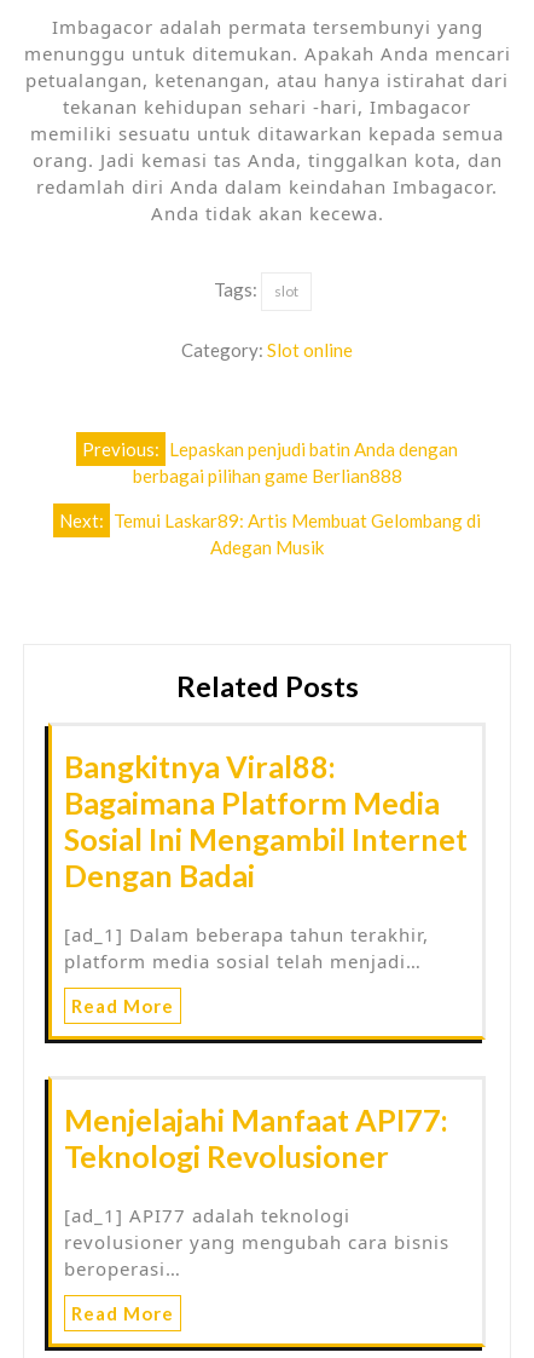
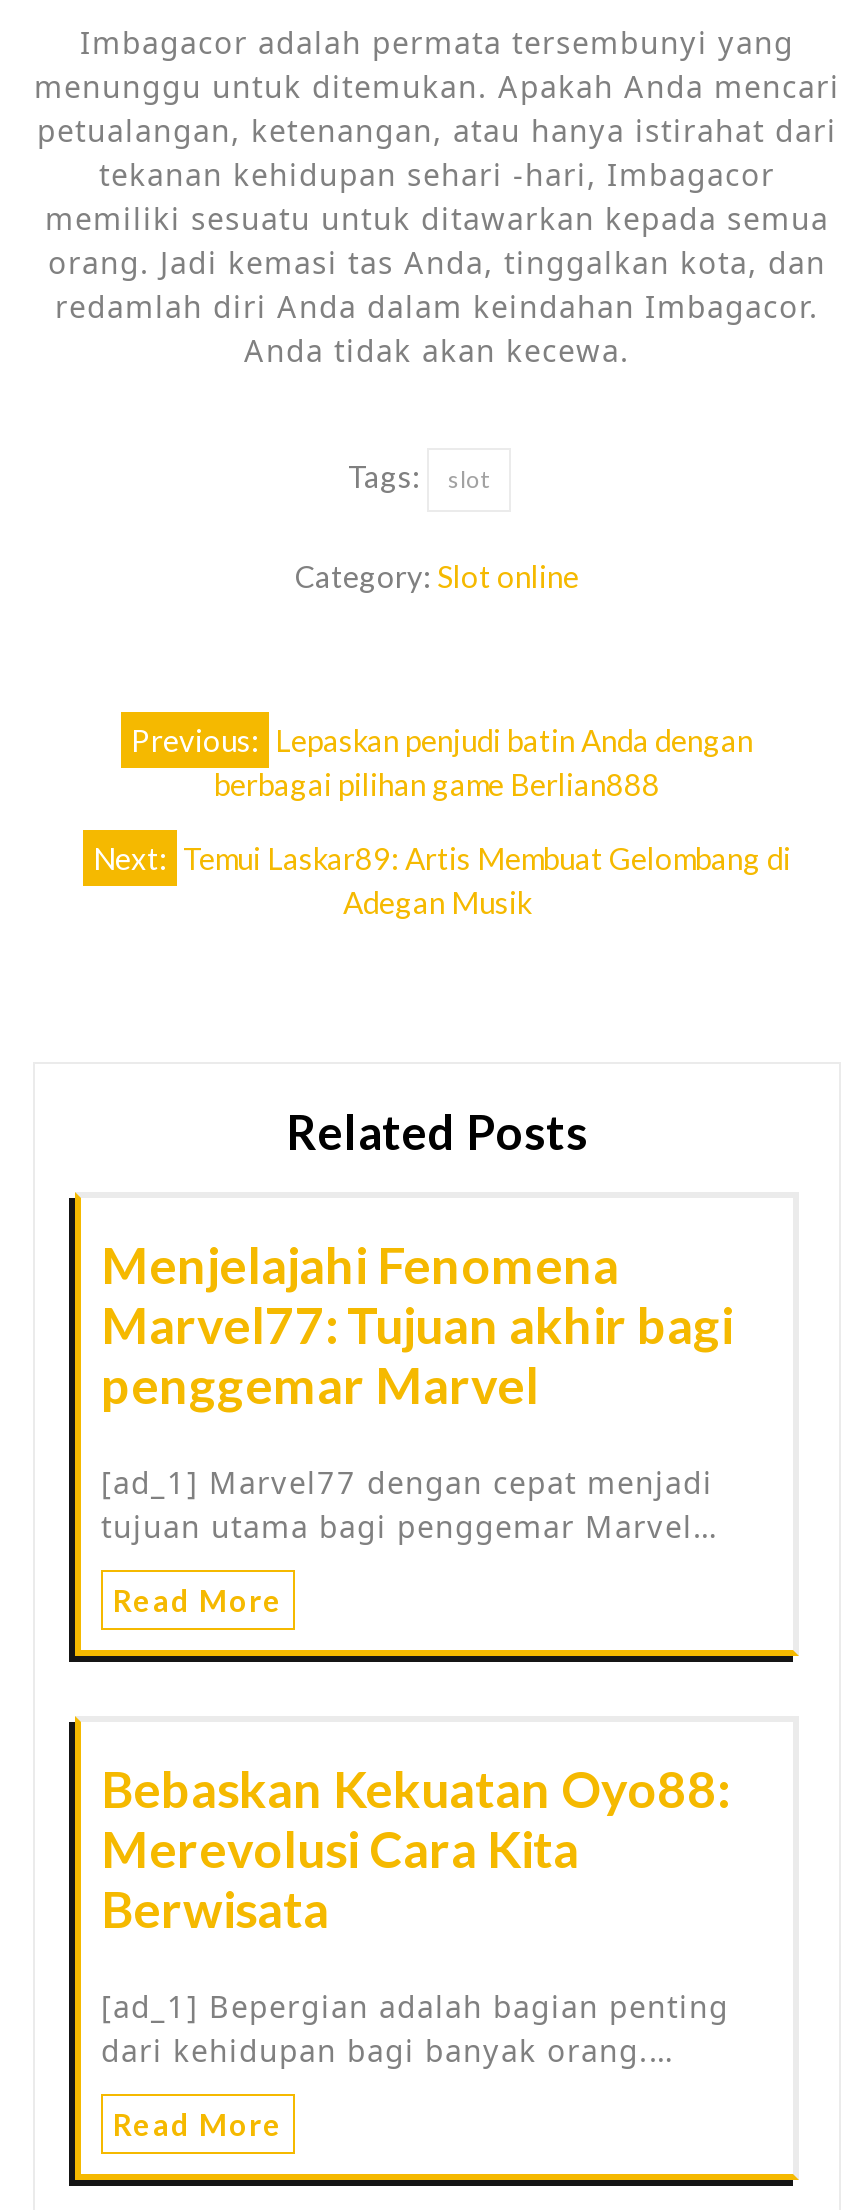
- Bangkitnya Viral88:
- Bagaimana Platform Media
- Sosial Ini Mengambil Internet
- Dengan Badai
+ Menjelajahi Fenomena
+ Marvel77: Tujuan akhir bagi
+ penggemar Marvel

- [ad_1] Dalam beberapa tahun terakhir,
- platform media sosial telah menjadi…
+ [ad_1] Marvel77 dengan cepat menjadi
+ tujuan utama bagi penggemar Marvel…

- Menjelajahi Manfaat API77:
- Teknologi Revolusioner
+ Bebaskan Kekuatan Oyo88:
+ Merevolusi Cara Kita
+ Berwisata

- [ad_1] API77 adalah teknologi
- revolusioner yang mengubah cara bisnis
- beroperasi…
+ [ad_1] Bepergian adalah bagian penting
+ dari kehidupan bagi banyak orang.…
